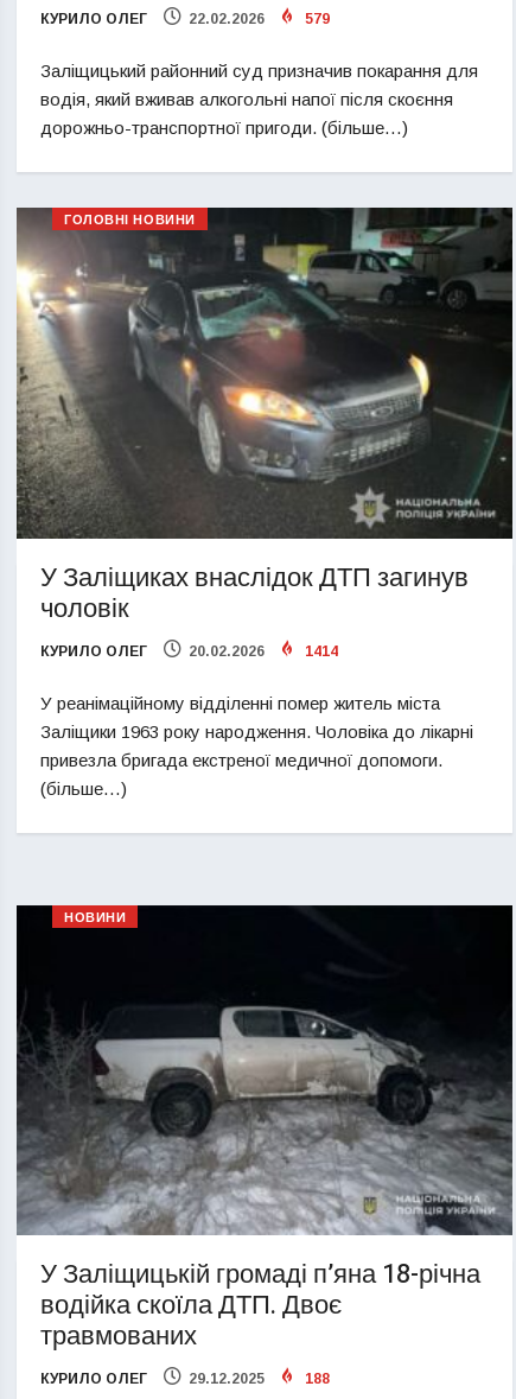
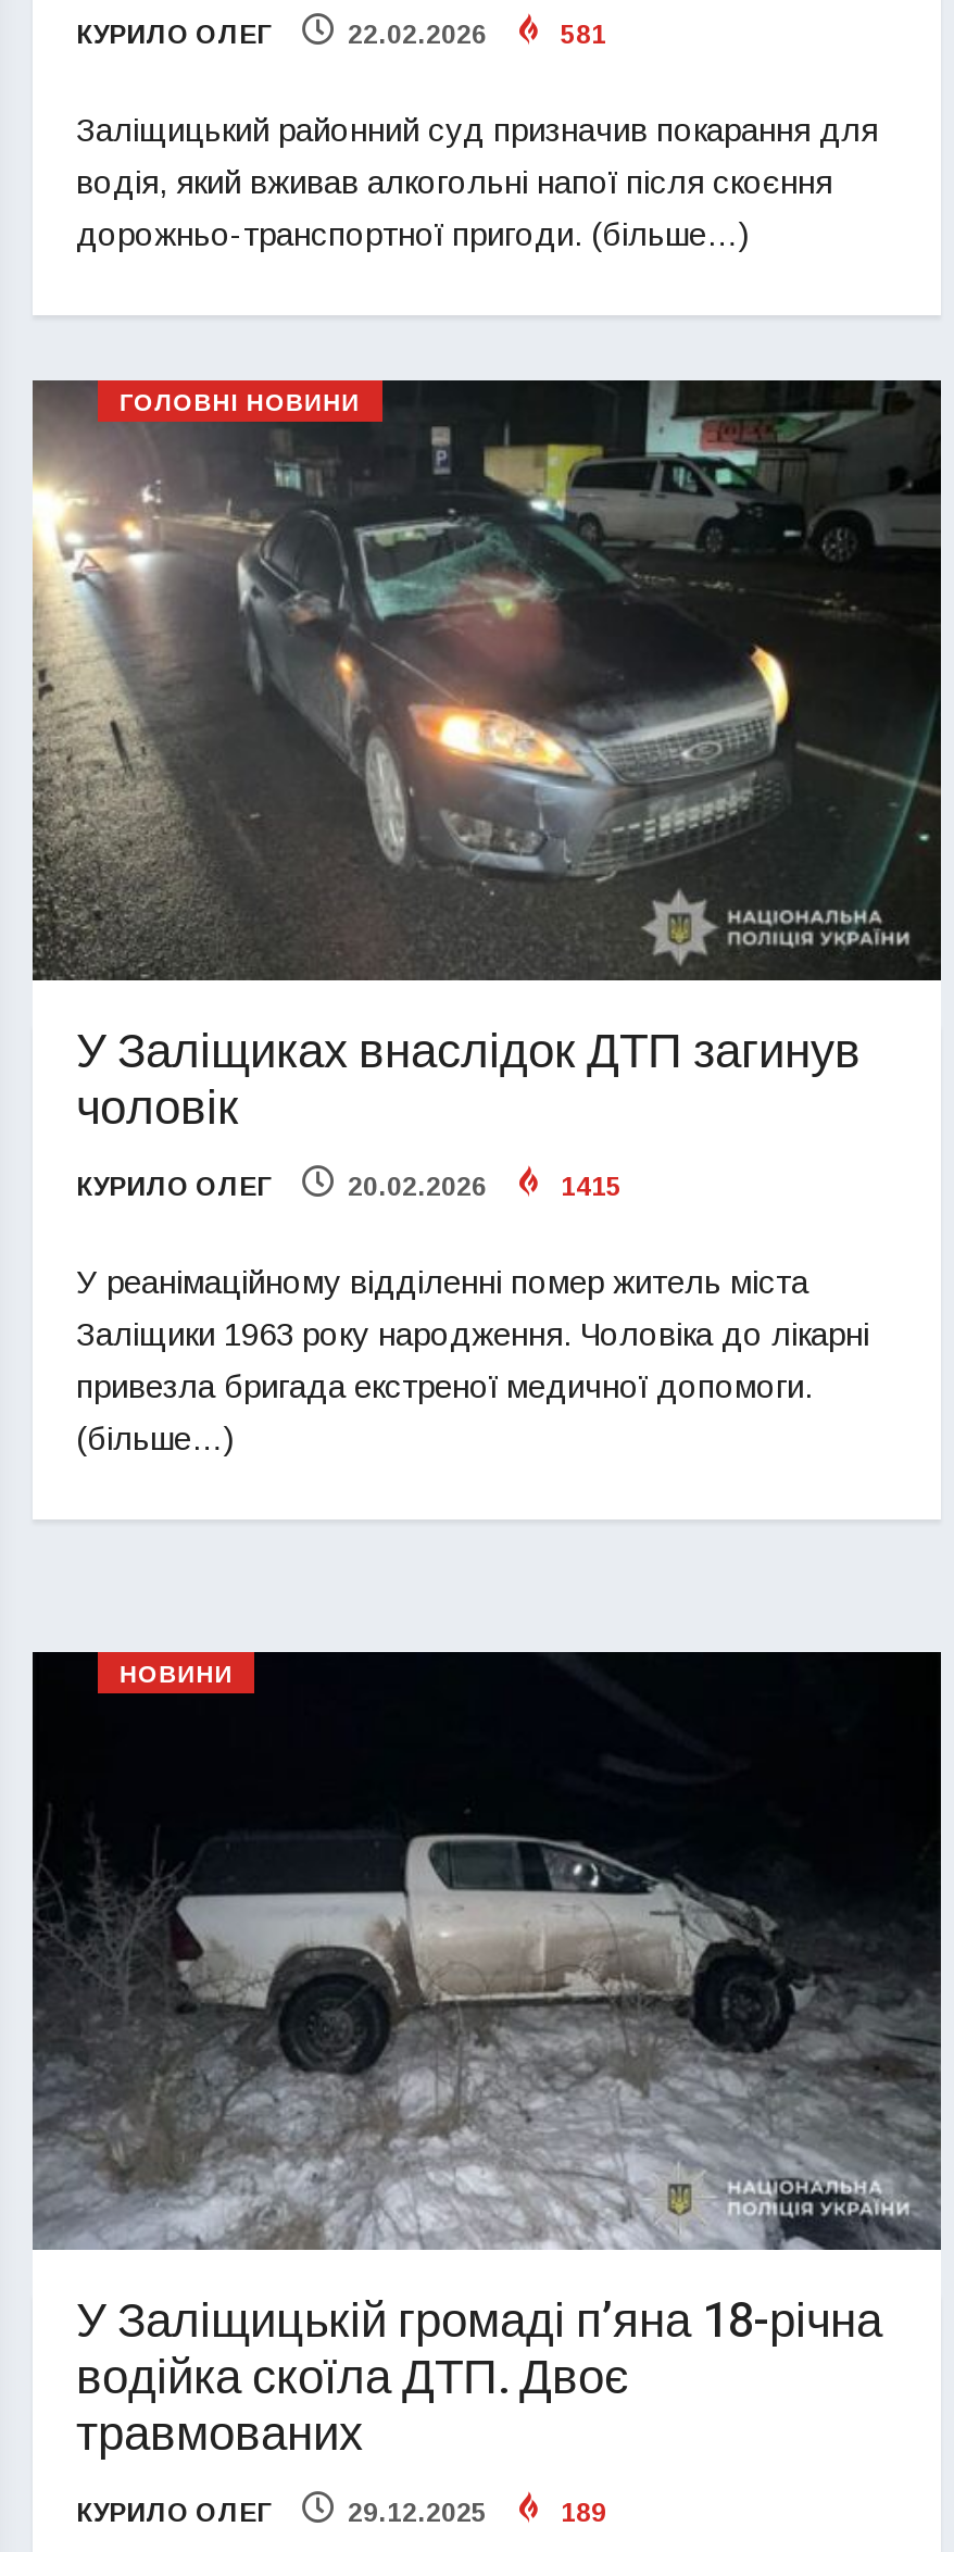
- 579
+ 581

- 1414
+ 1415

- 188
+ 189
